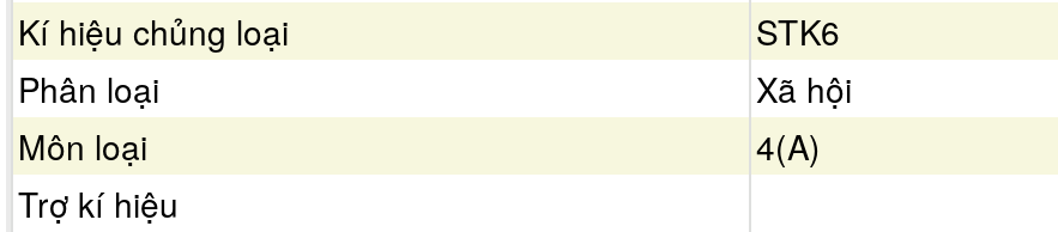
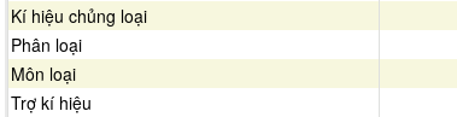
- STK6

- Xã hội

- 4(A)
